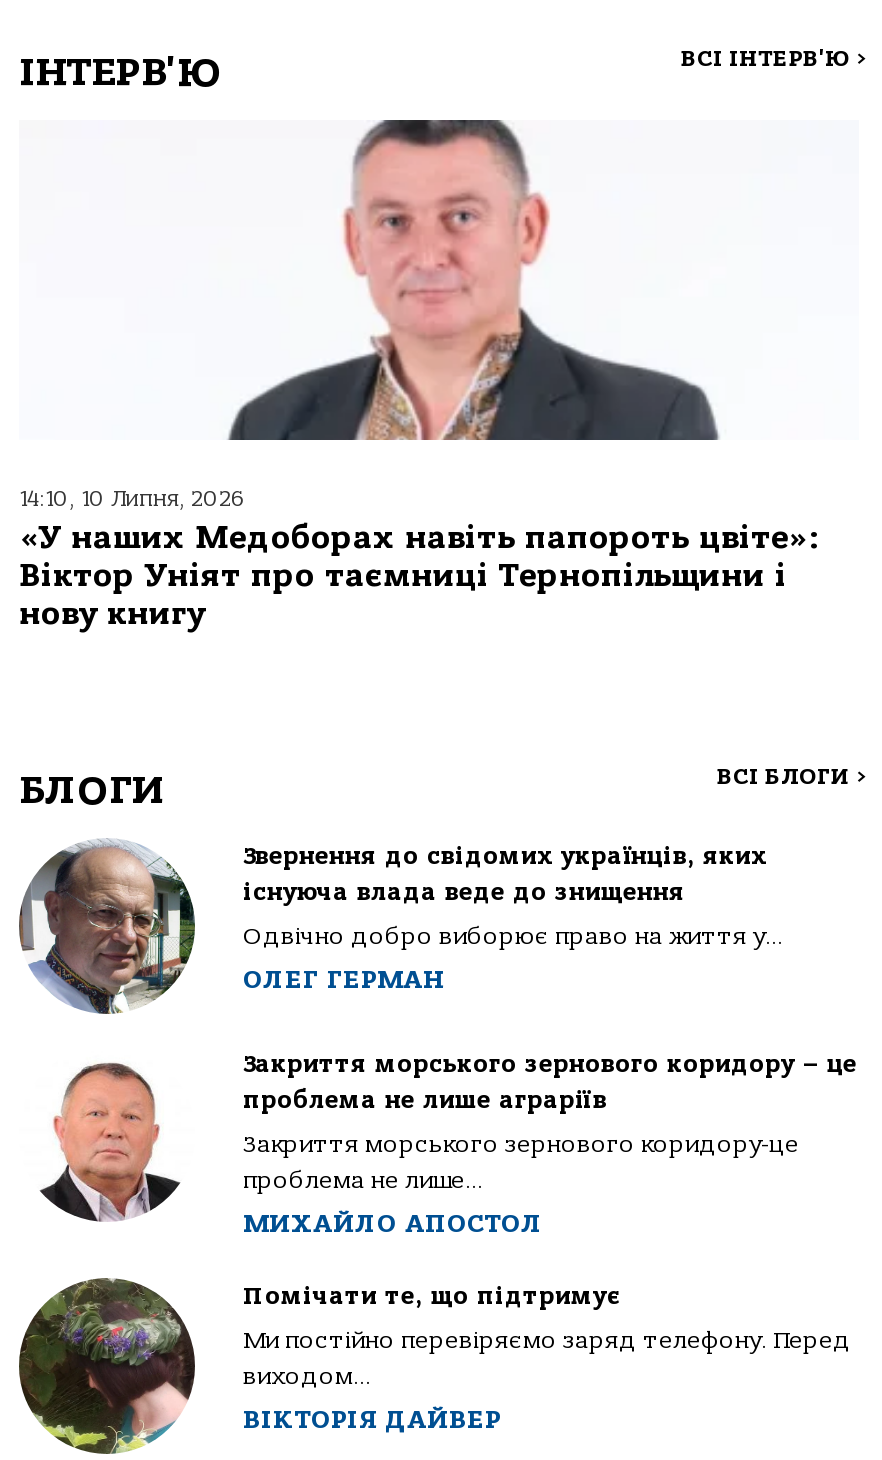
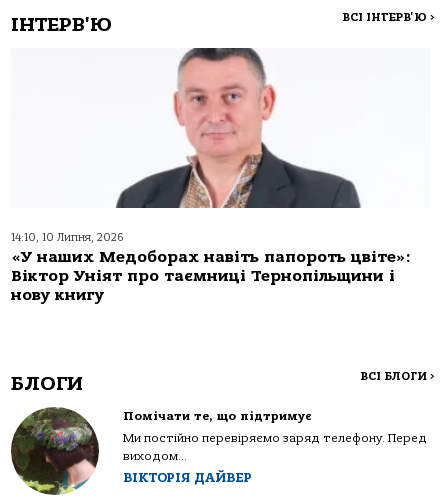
- [image]
- Звернення до свідомих українців, яких
- існуюча влада веде до знищення
- Одвічно добро виборює право на життя у...
- ОЛЕГ ГЕРМАН
- Закриття морського зернового коридору – це
- проблема не лише аграріїв
- Закриття морського зернового коридору-це
- проблема не лише...
- МИХАЙЛО АПОСТОЛ

- [image]
